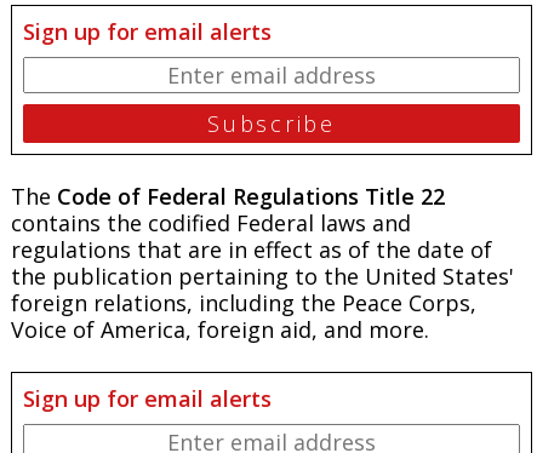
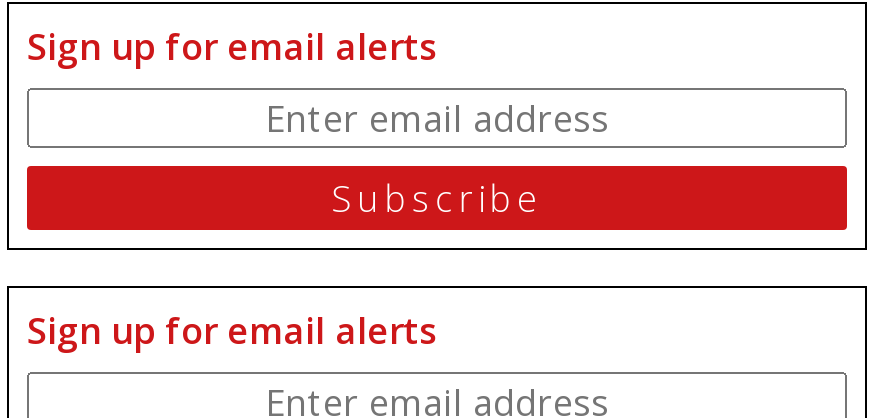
- The Code of Federal Regulations Title 22
- contains the codified Federal laws and
- regulations that are in effect as of the date of
- the publication pertaining to the United States'
- foreign relations, including the Peace Corps,
- Voice of America, foreign aid, and more.
